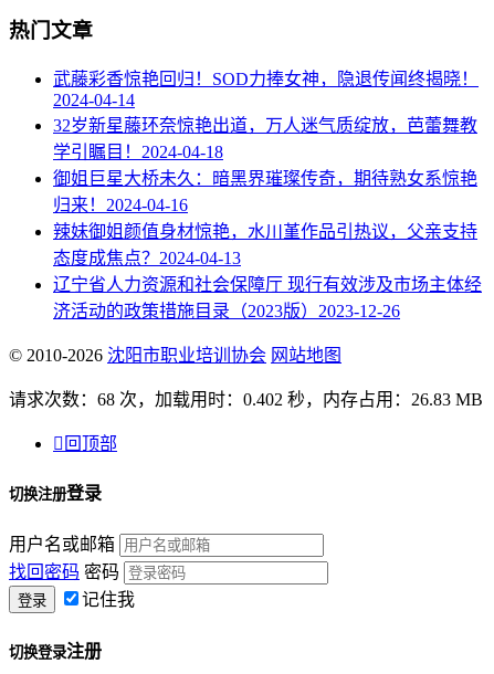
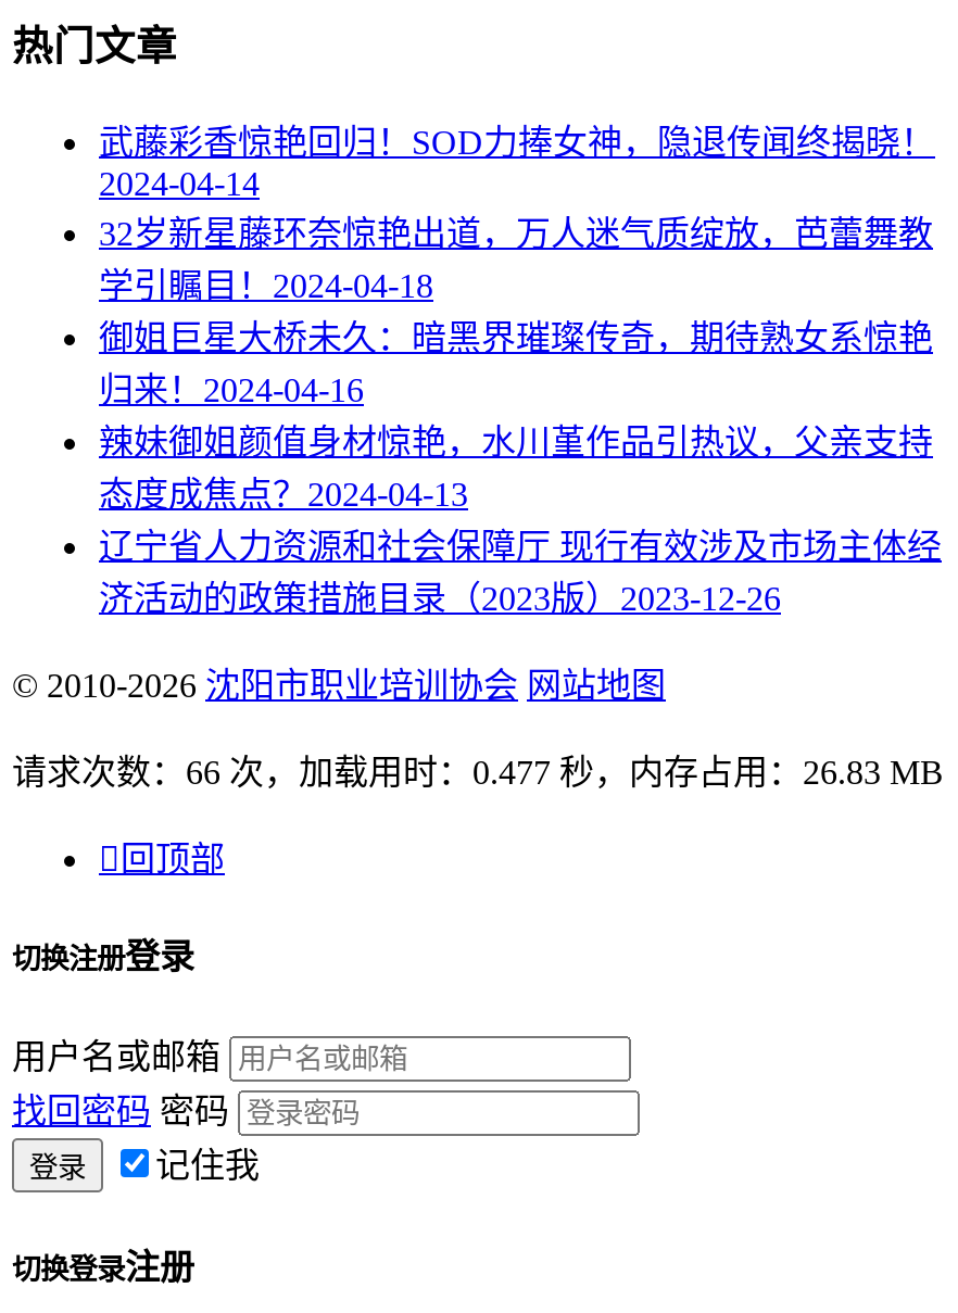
- 请求次数：68 次，加载用时：0.402 秒，内存占用：26.83 MB
+ 请求次数：66 次，加载用时：0.477 秒，内存占用：26.83 MB
